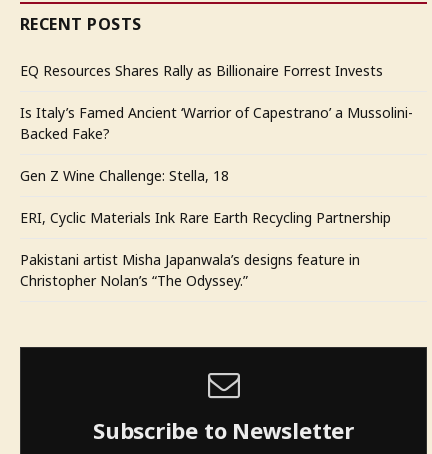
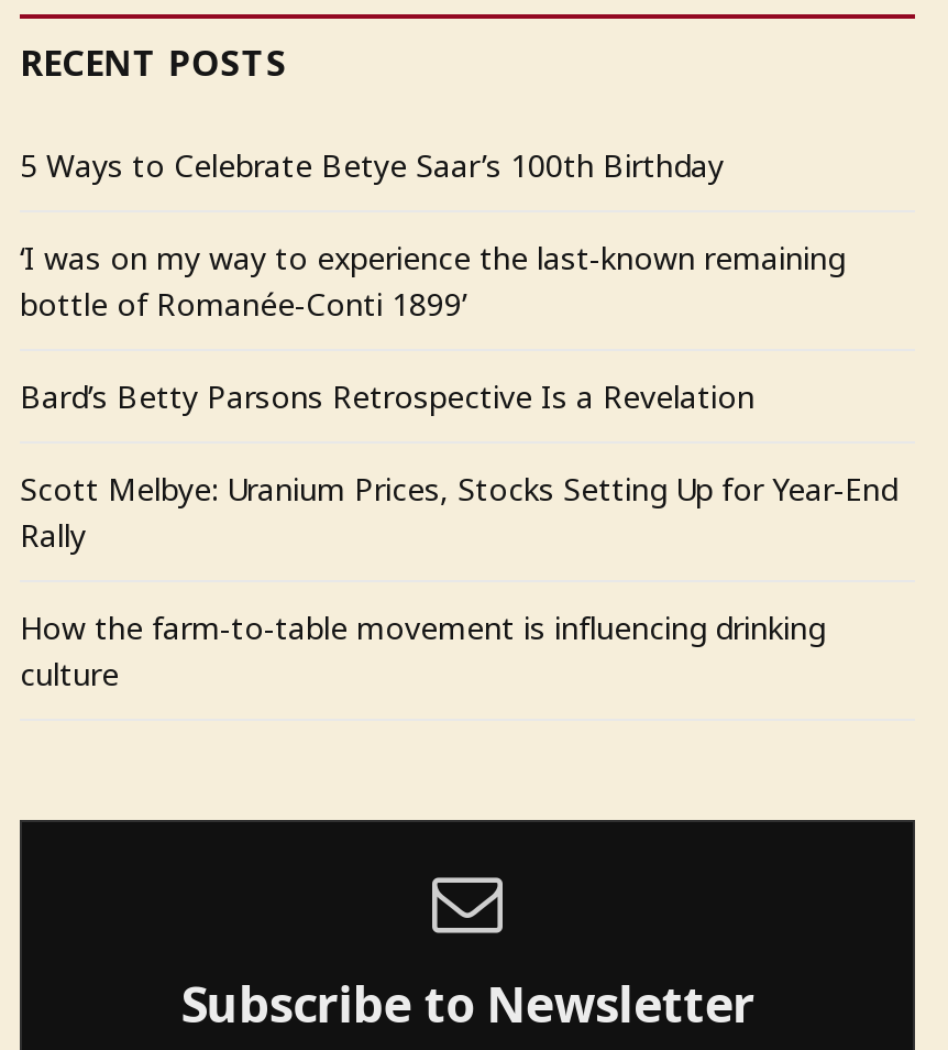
- EQ Resources Shares Rally as Billionaire Forrest Invests
+ 5 Ways to Celebrate Betye Saar’s 100th Birthday

- Is Italy’s Famed Ancient ‘Warrior of Capestrano’ a Mussolini-
- Backed Fake?
+ ‘I was on my way to experience the last-known remaining
+ bottle of Romanée-Conti 1899’

- Gen Z Wine Challenge: Stella, 18
+ Bard’s Betty Parsons Retrospective Is a Revelation

- ERI, Cyclic Materials Ink Rare Earth Recycling Partnership
+ Scott Melbye: Uranium Prices, Stocks Setting Up for Year-End
+ Rally

- Pakistani artist Misha Japanwala’s designs feature in
- Christopher Nolan’s “The Odyssey.”
+ How the farm-to-table movement is influencing drinking
+ culture
